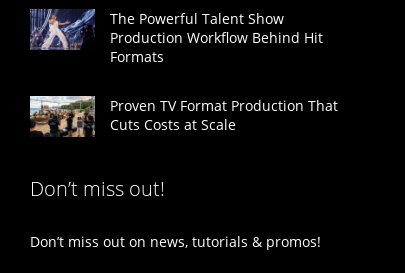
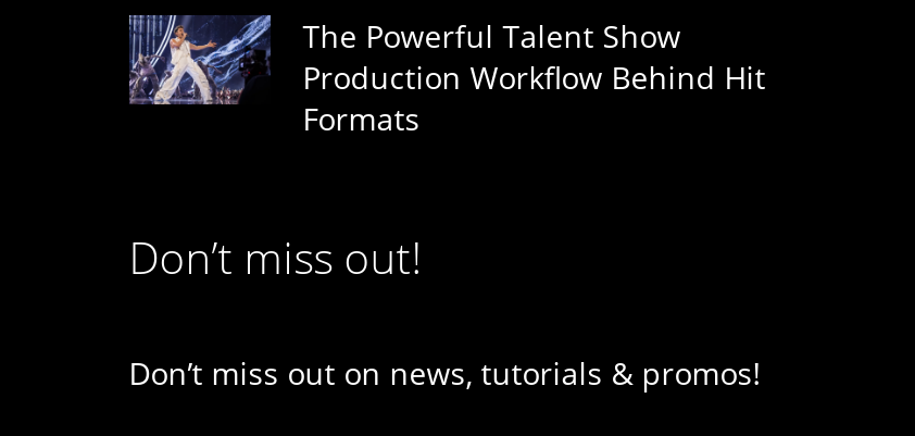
- [image]
- Proven TV Format Production That
- Cuts Costs at Scale
